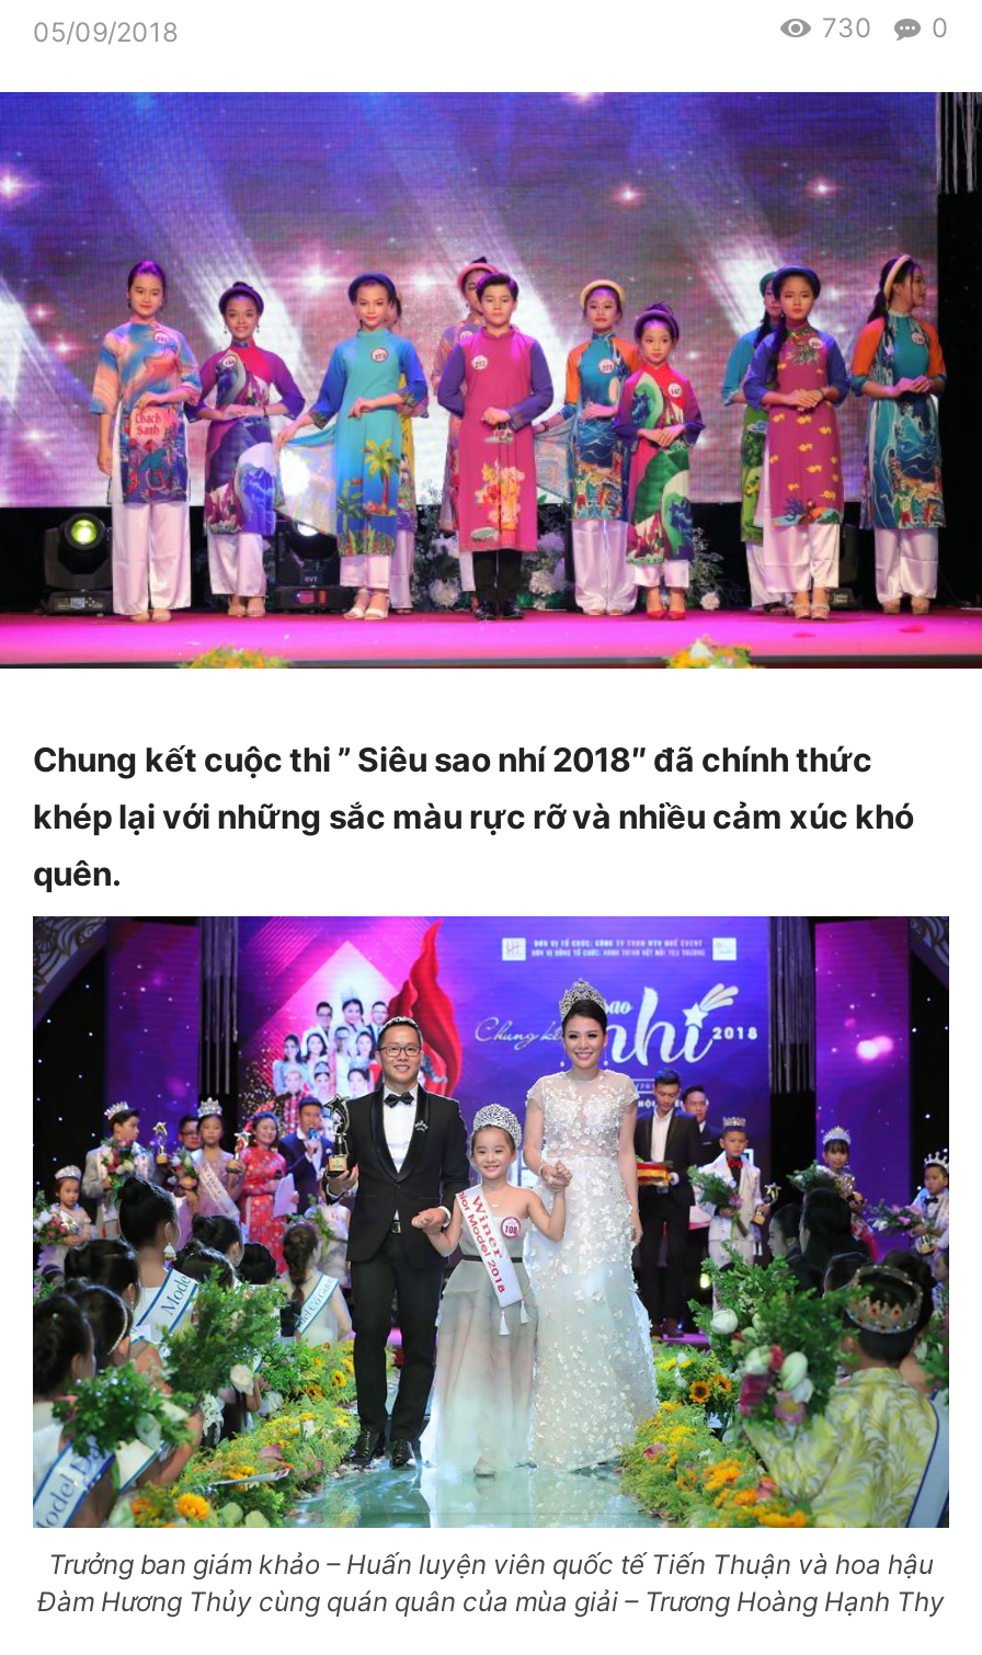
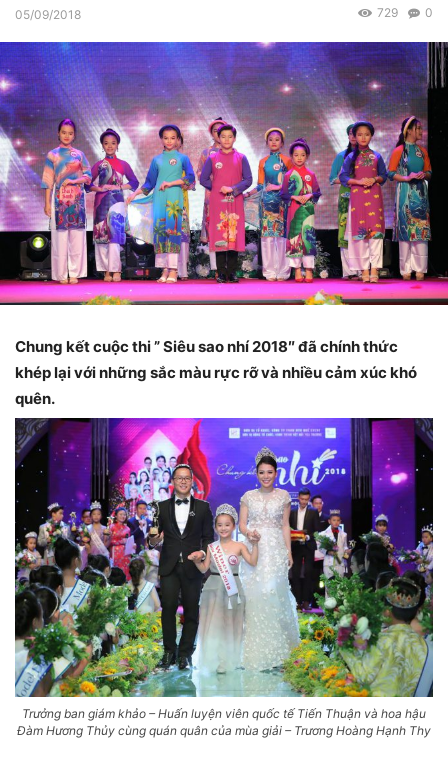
- 730 0
+ 729 0
